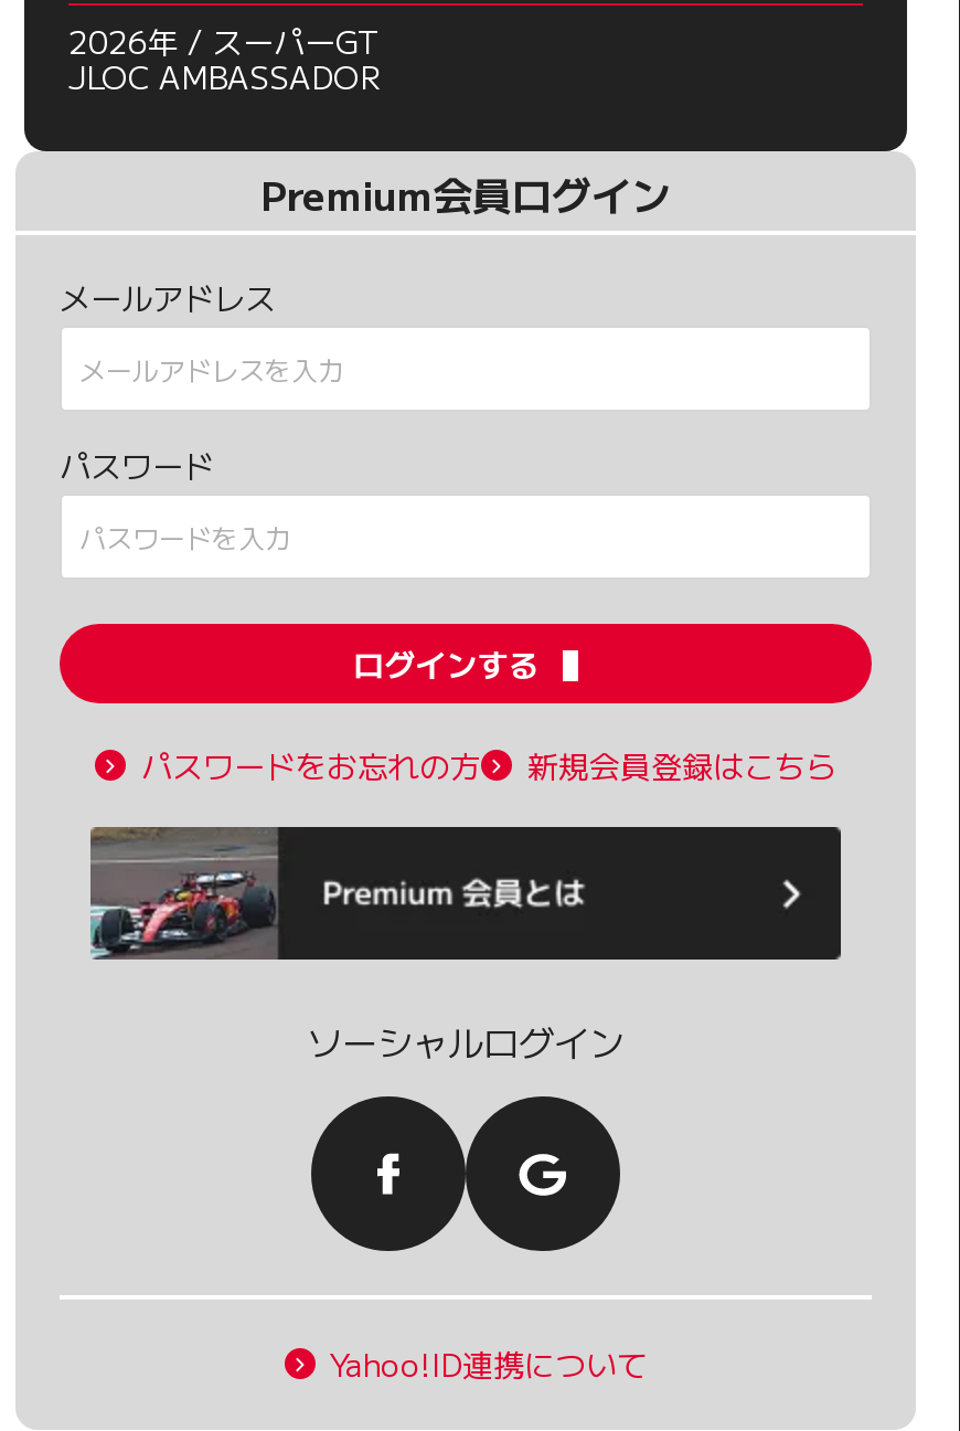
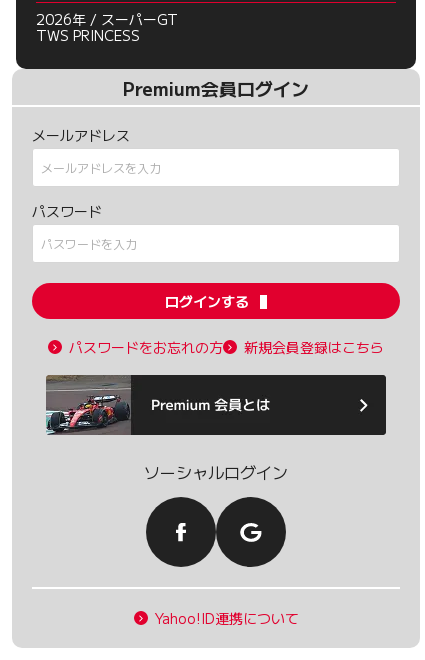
- JLOC AMBASSADOR
+ TWS PRINCESS
